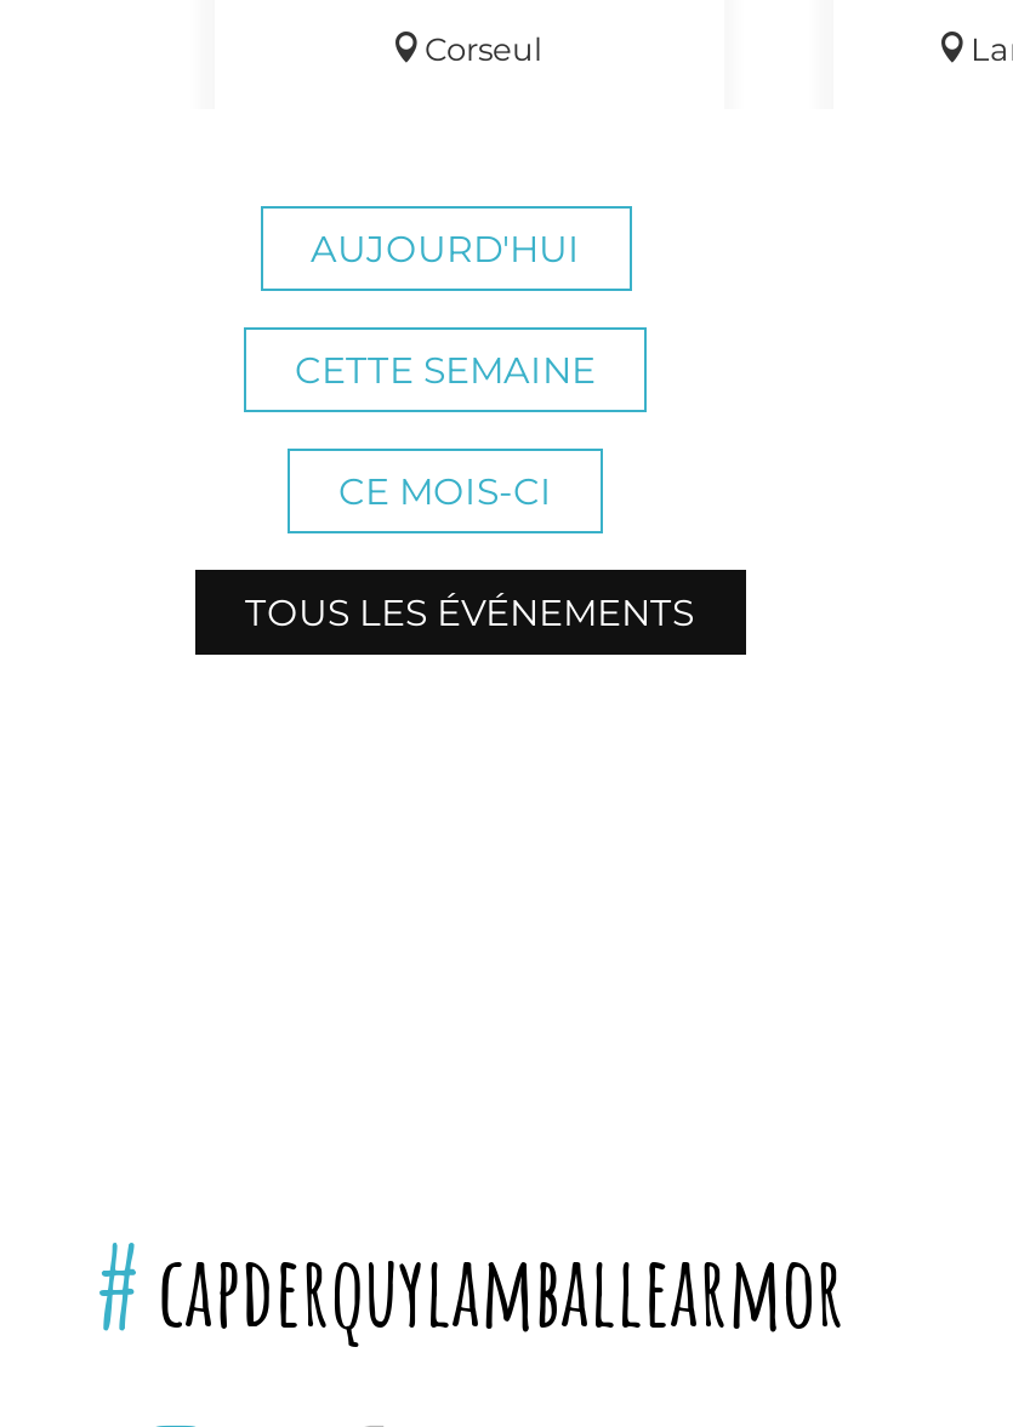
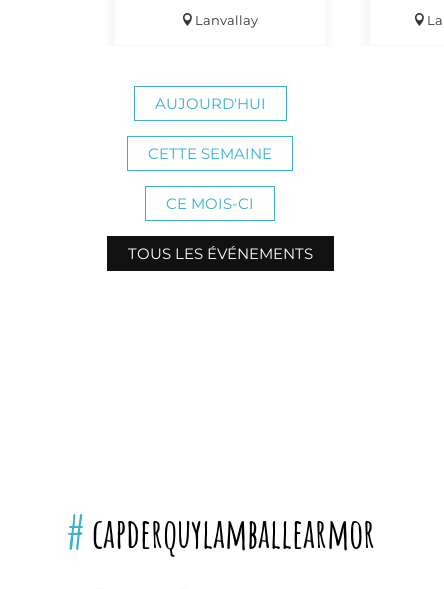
- Corseul
+ Lanvallay
